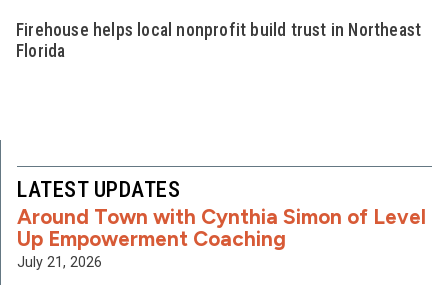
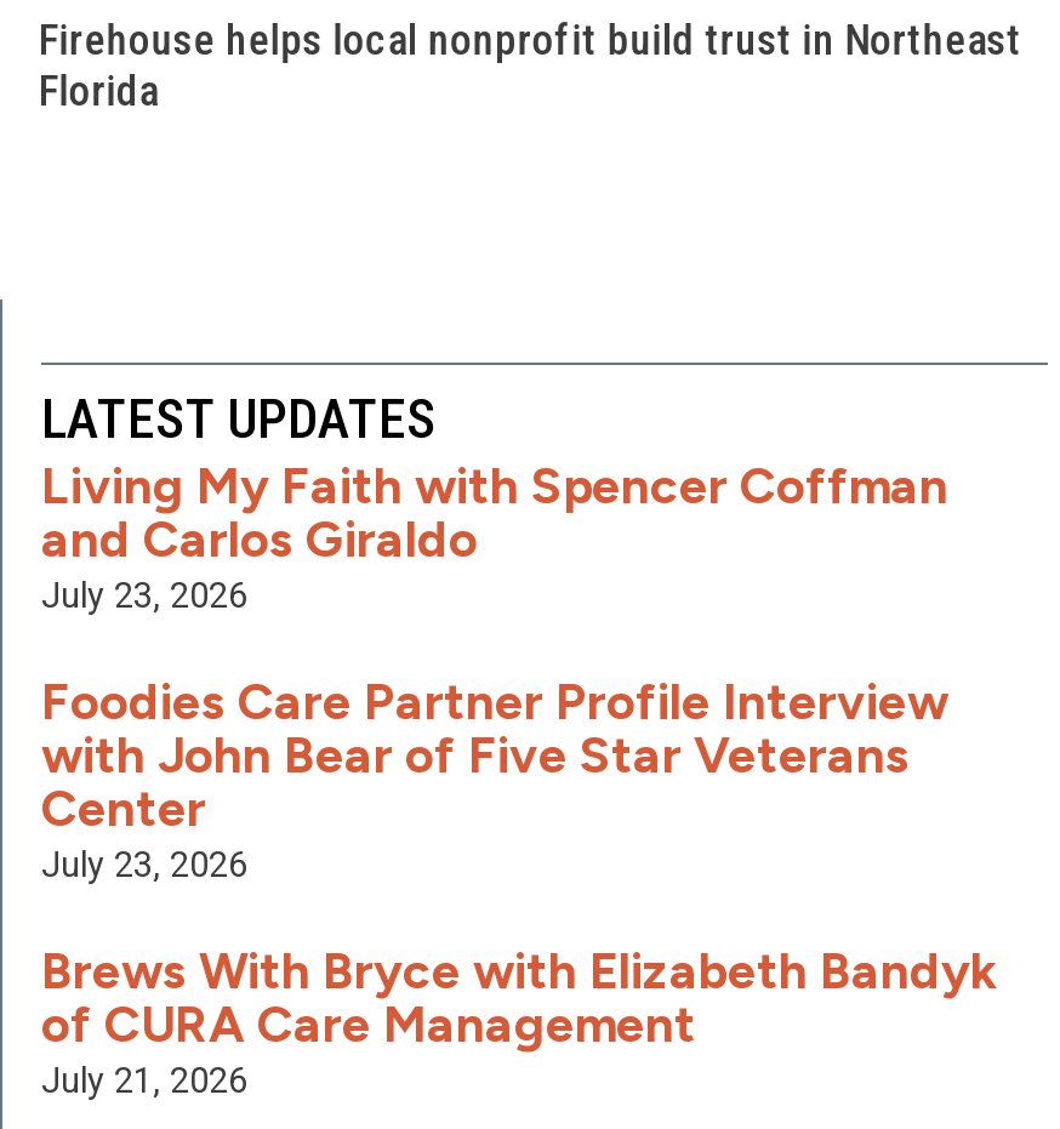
- Around Town with Cynthia Simon of Level
- Up Empowerment Coaching
+ Living My Faith with Spencer Coffman
+ and Carlos Giraldo
+ July 23, 2026
+ Foodies Care Partner Profile Interview
+ with John Bear of Five Star Veterans
+ Center
+ July 23, 2026
+ Brews With Bryce with Elizabeth Bandyk
+ of CURA Care Management
